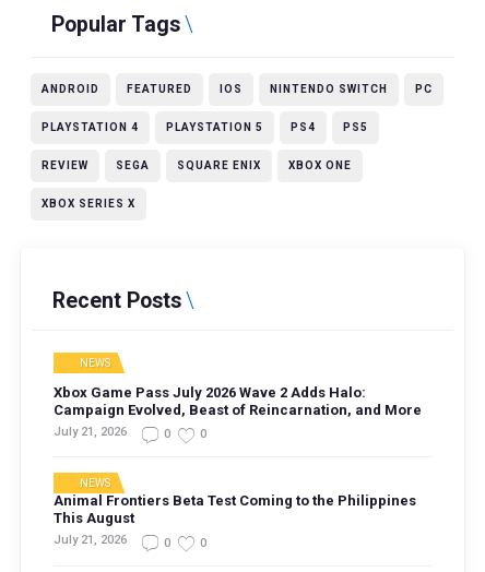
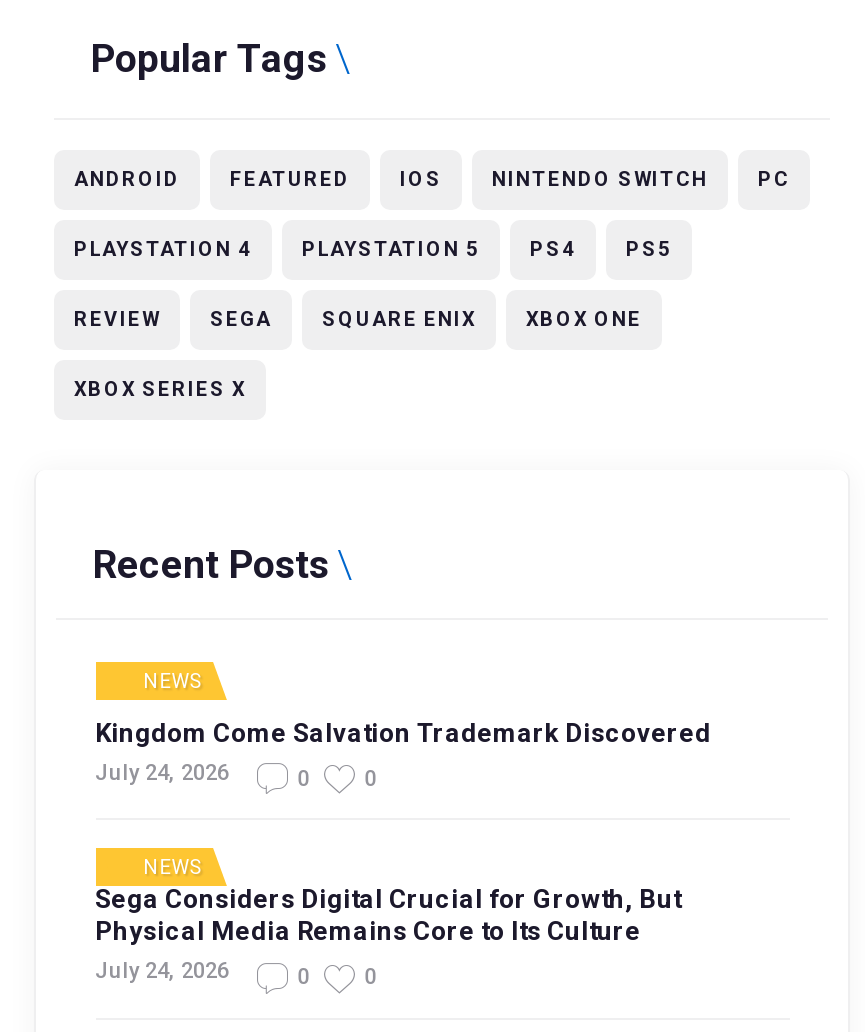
- Xbox Game Pass July 2026 Wave 2 Adds Halo:
- Campaign Evolved, Beast of Reincarnation, and More
- July 21, 2026
+ Kingdom Come Salvation Trademark Discovered
+ July 24, 2026

- Animal Frontiers Beta Test Coming to the Philippines
- This August
- July 21, 2026
+ Sega Considers Digital Crucial for Growth, But
+ Physical Media Remains Core to Its Culture
+ July 24, 2026
